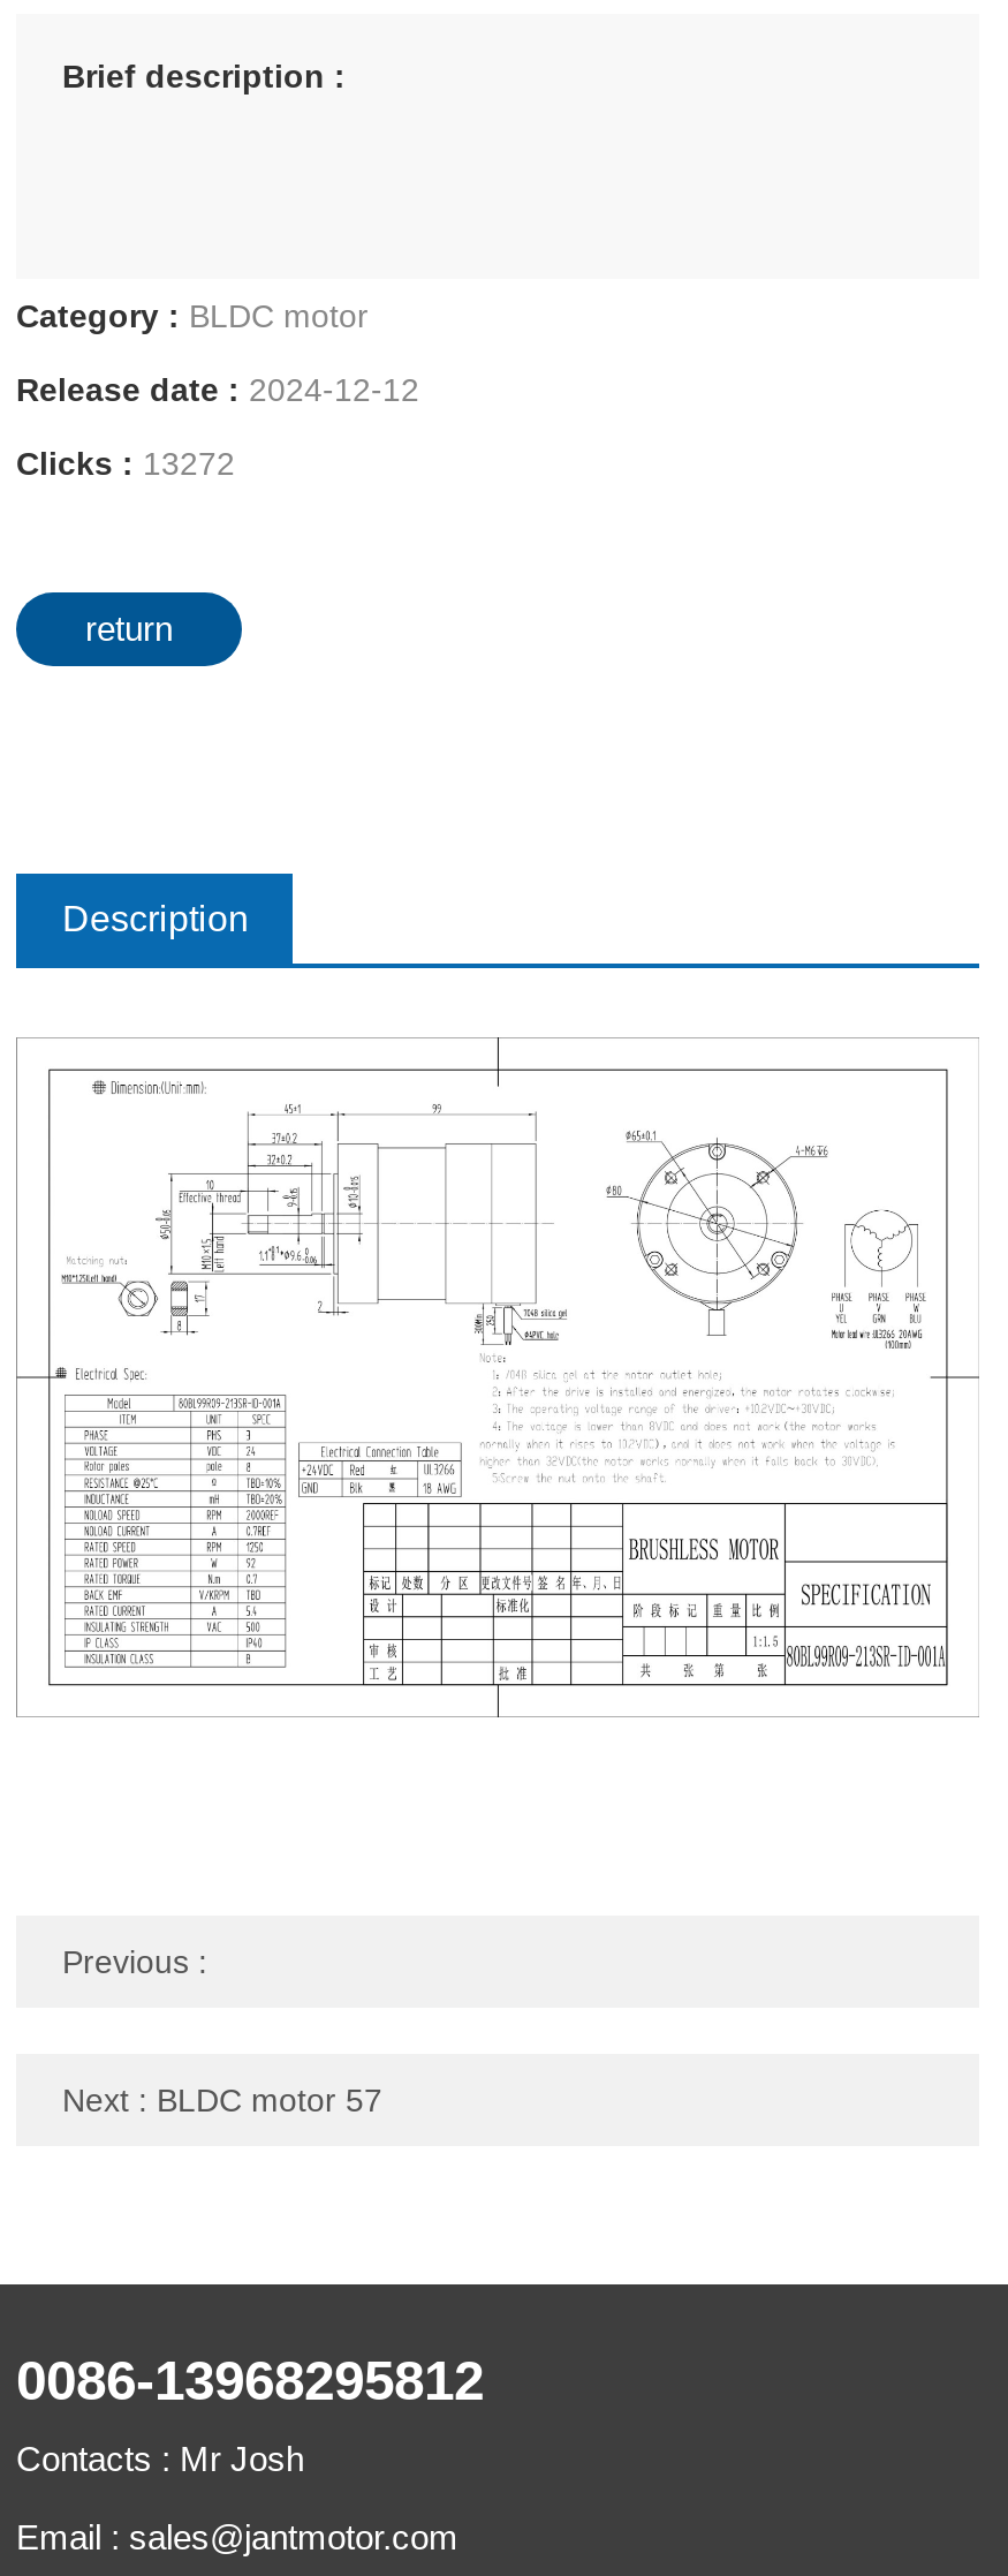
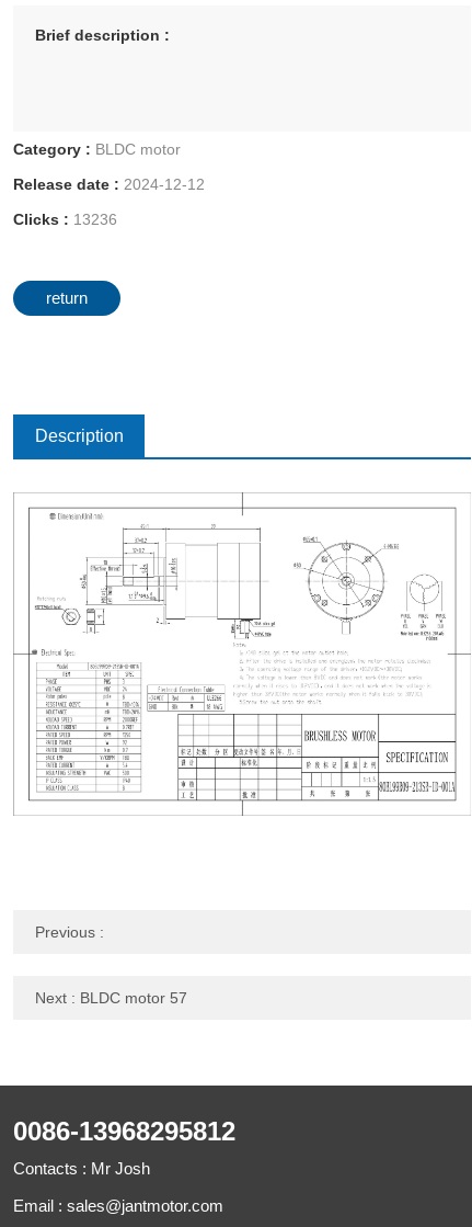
- Clicks : 13272
+ Clicks : 13236
